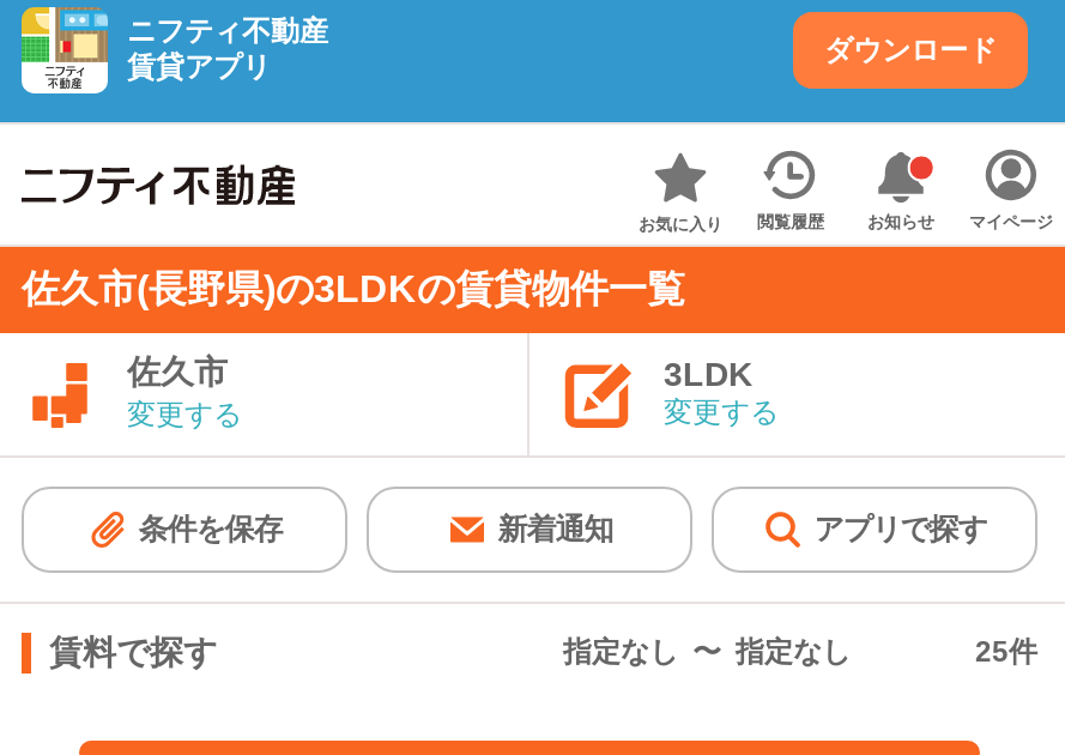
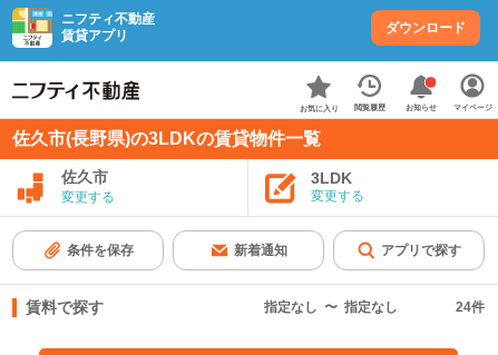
- 25件
+ 24件
